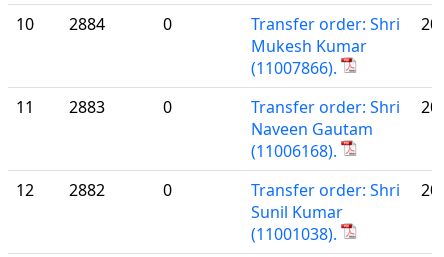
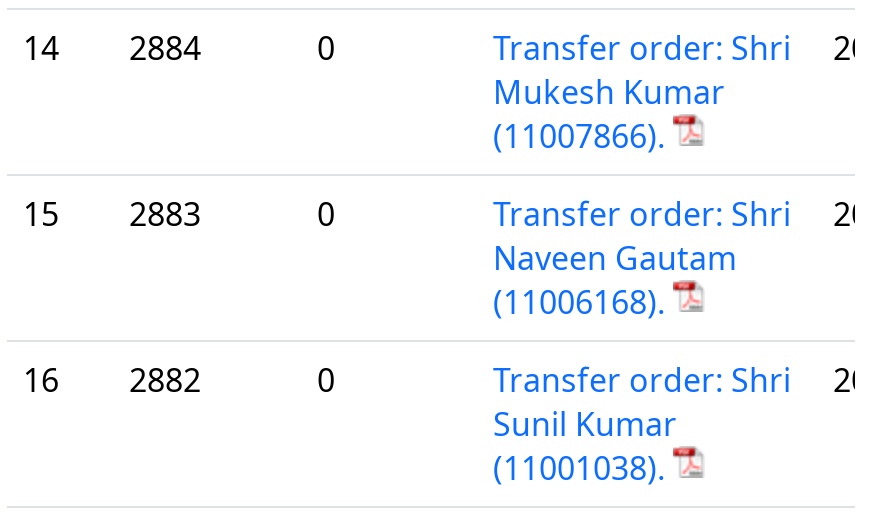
- 10 2884
+ 14 2884

- 11 2883
+ 15 2883

- 12 2882
+ 16 2882
